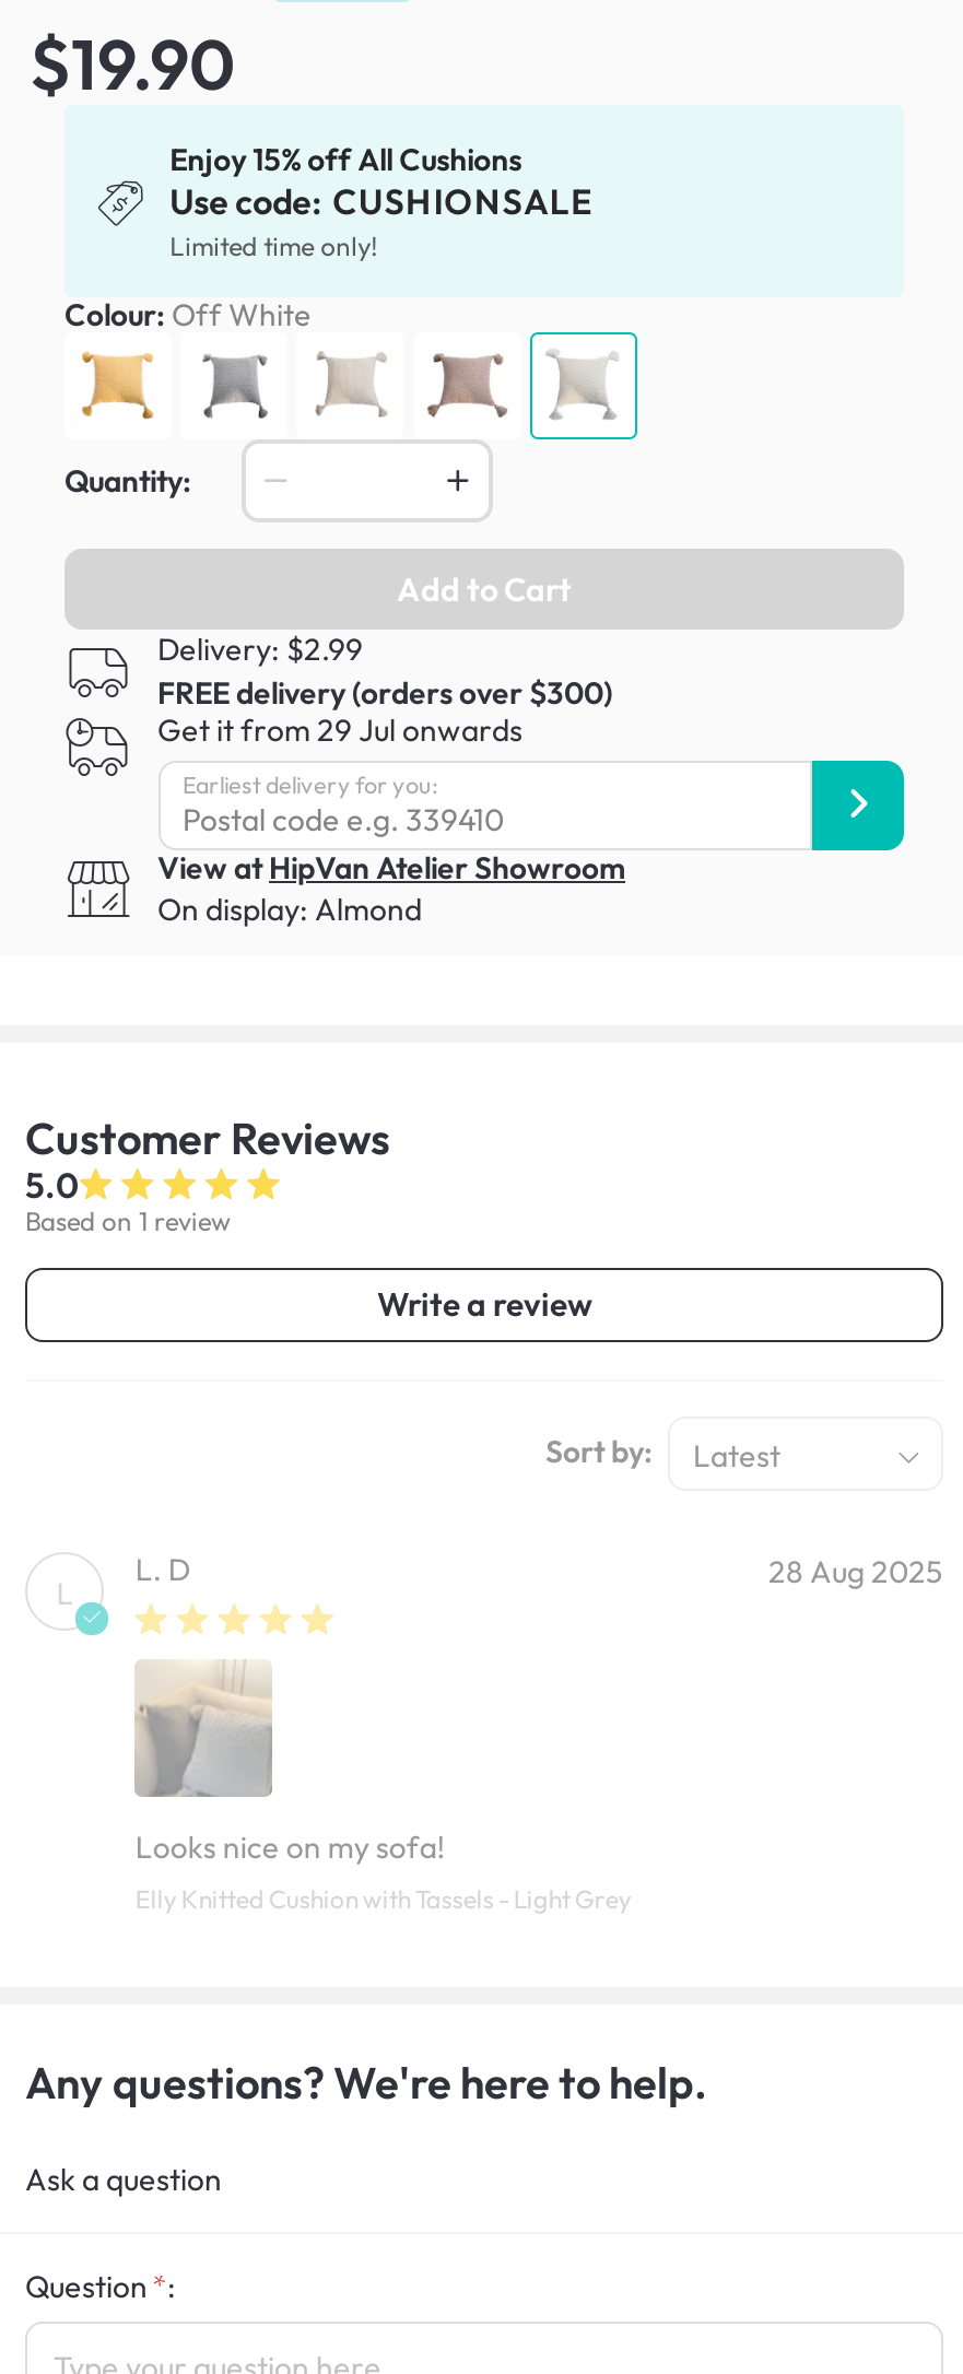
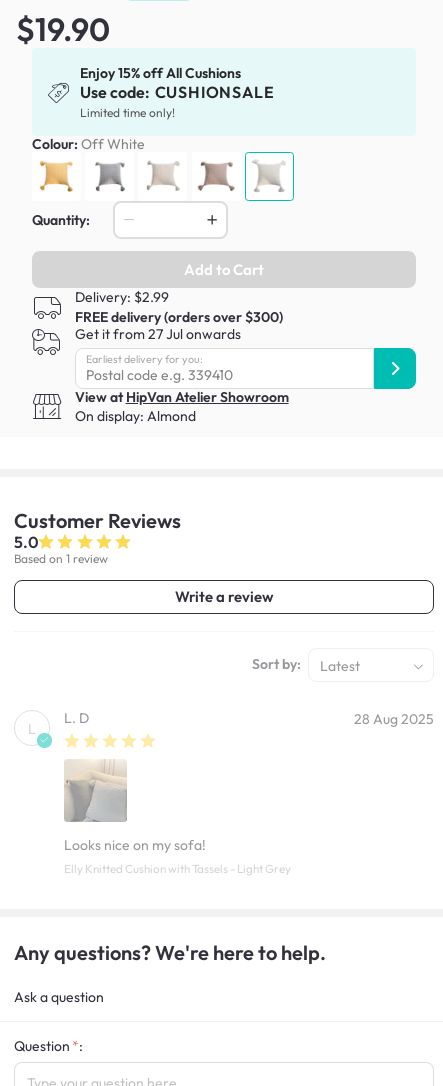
- Get it from 29 Jul onwards
+ Get it from 27 Jul onwards
